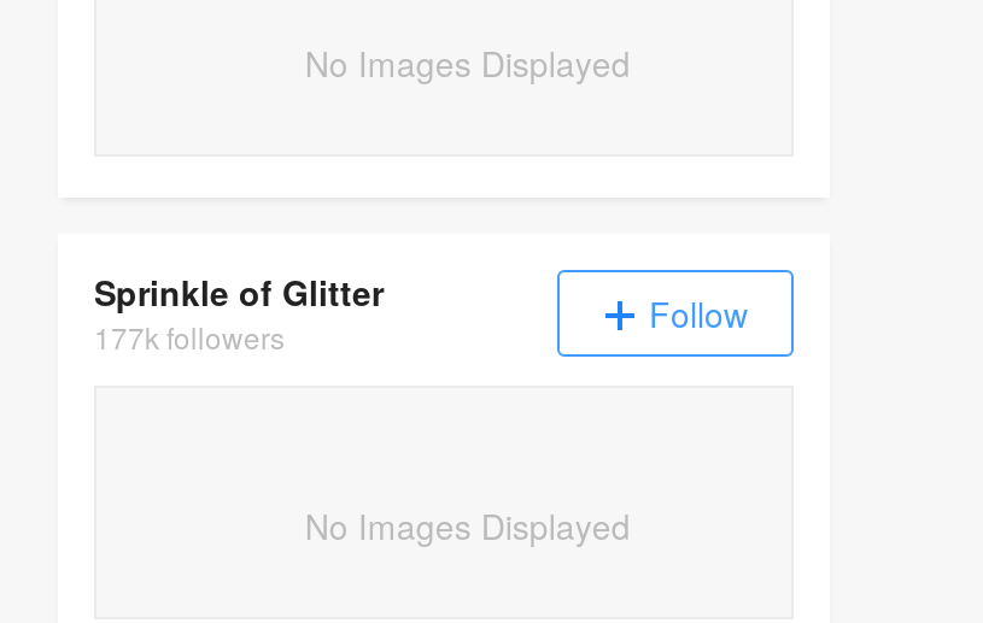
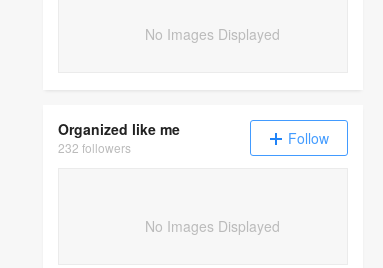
- Sprinkle of Glitter
- 177k followers
+ Organized like me
+ 232 followers
